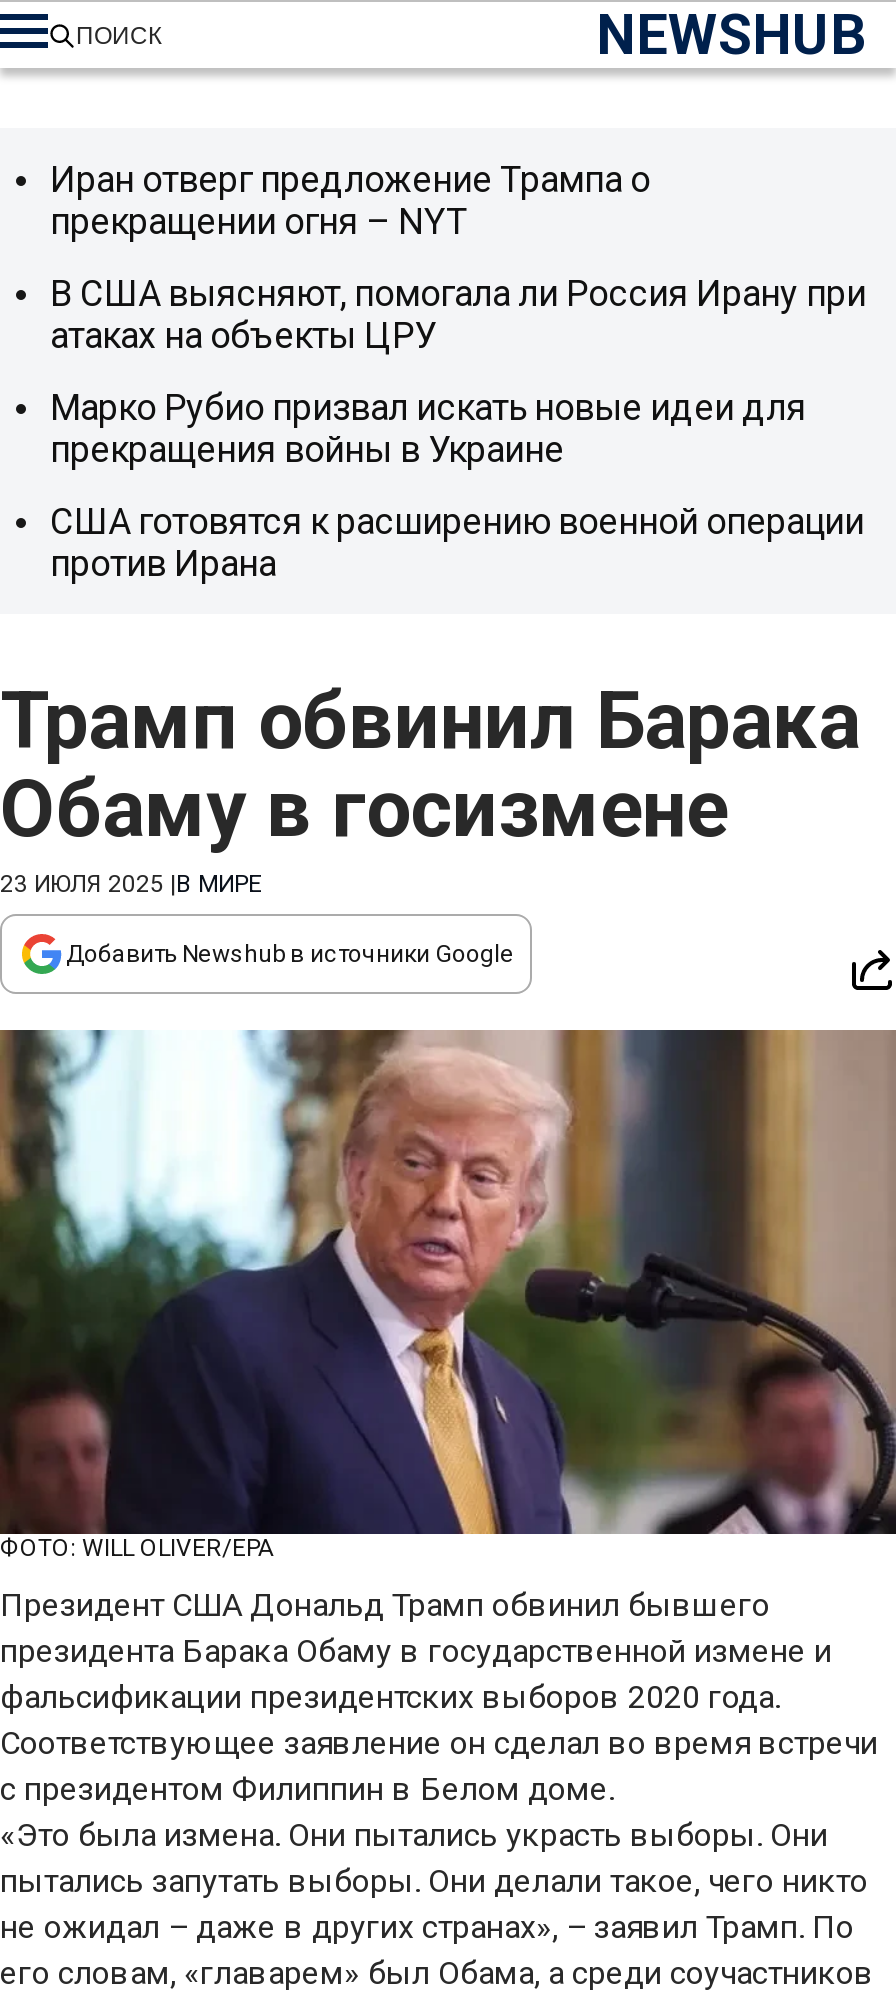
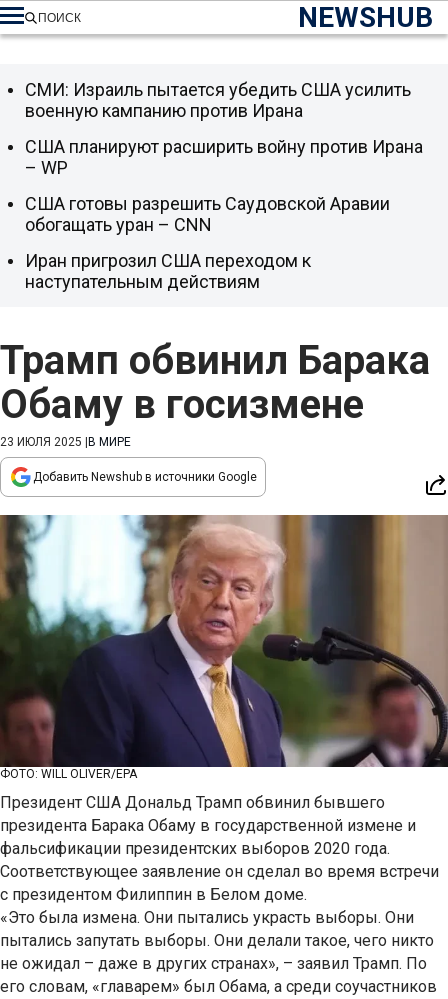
- Иран отверг предложение Трампа о
- прекращении огня – NYT
+ СМИ: Израиль пытается убедить США усилить
+ военную кампанию против Ирана

- В США выясняют, помогала ли Россия Ирану при
- атаках на объекты ЦРУ
+ США планируют расширить войну против Ирана
+ – WP

- Марко Рубио призвал искать новые идеи для
- прекращения войны в Украине
+ США готовы разрешить Саудовской Аравии
+ обогащать уран – CNN

- США готовятся к расширению военной операции
- против Ирана
+ Иран пригрозил США переходом к
+ наступательным действиям
